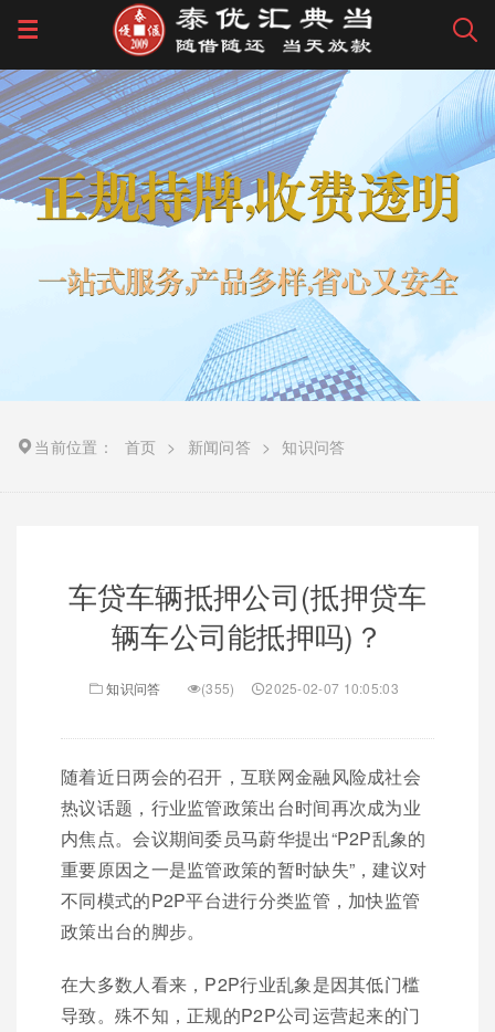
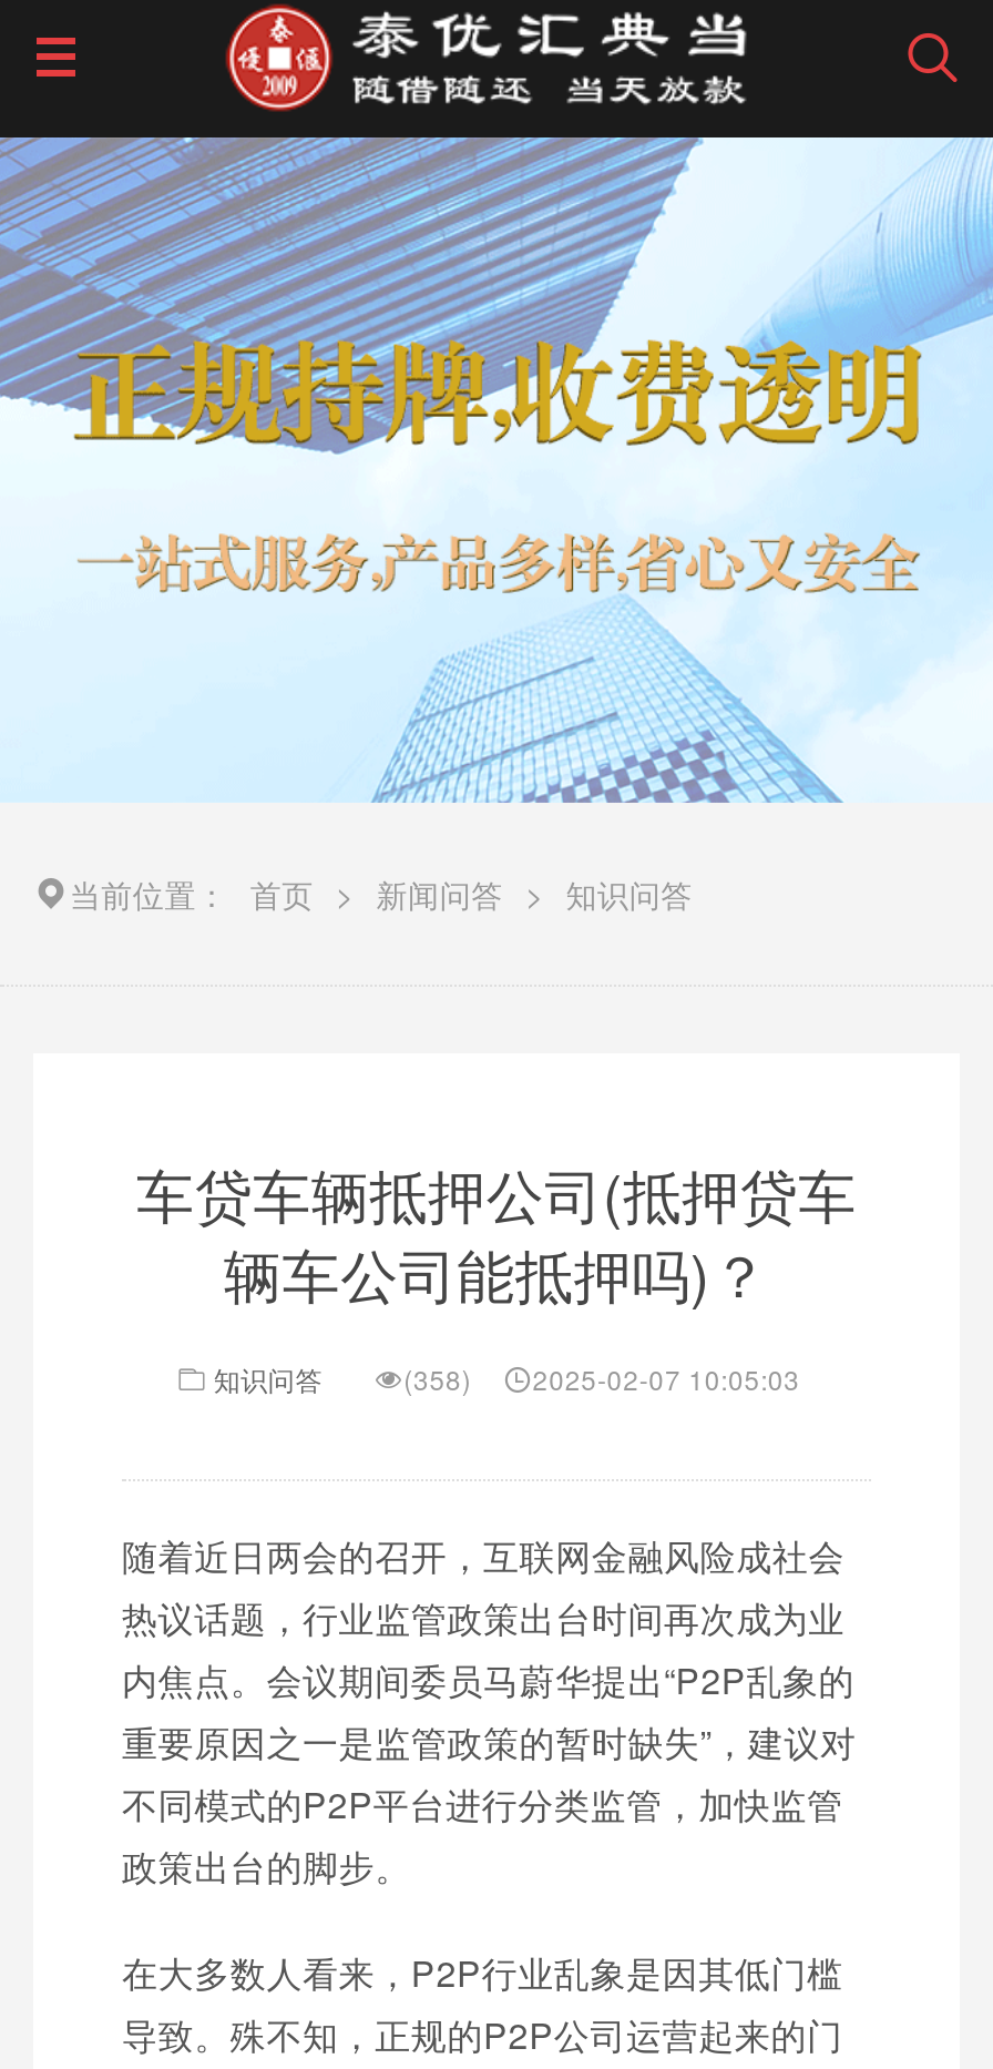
- (355) 2025-02-07 10:05:03
+ (358) 2025-02-07 10:05:03
